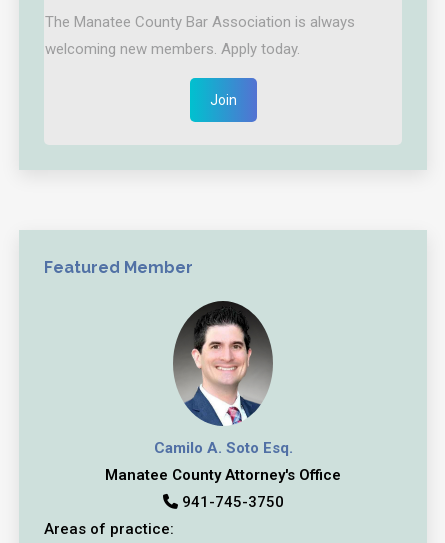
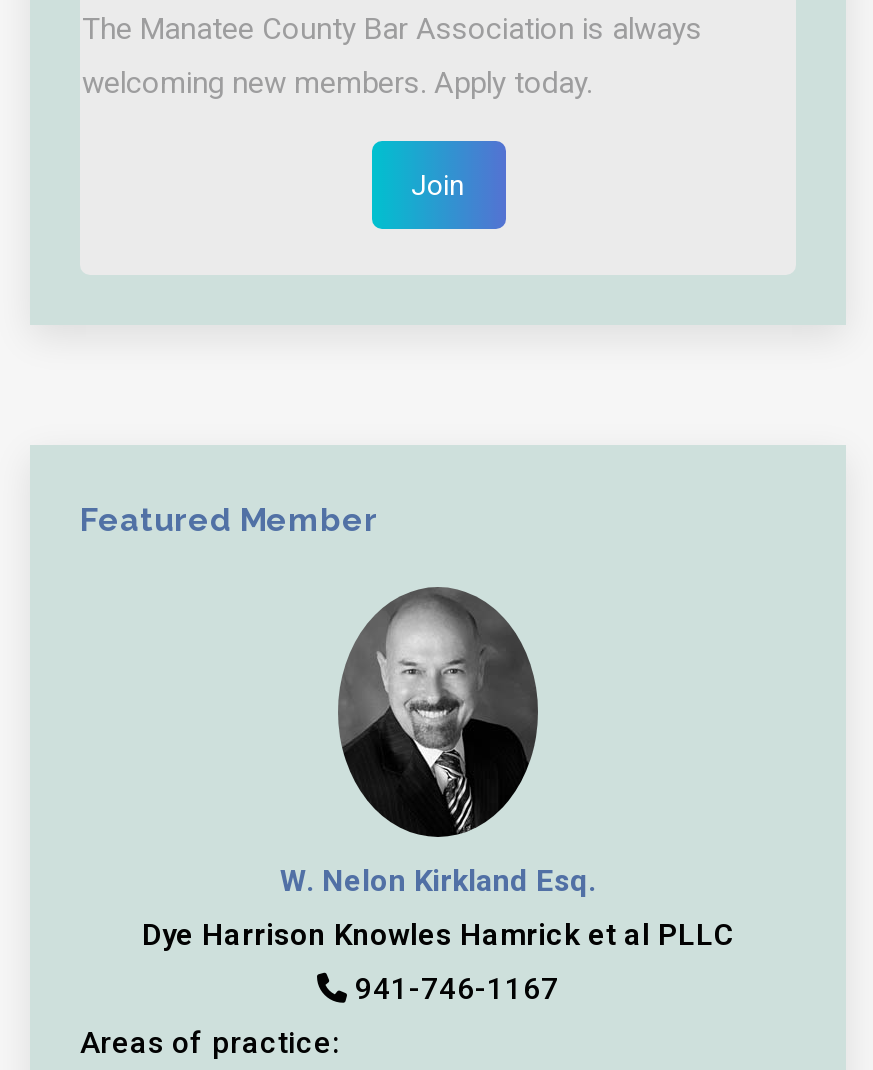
- [image]
- Camilo A. Soto Esq.
+ [image]
+ W. Nelon Kirkland Esq.

- Manatee County Attorney's Office
+ Dye Harrison Knowles Hamrick et al PLLC

- 941-745-3750
+ 941-746-1167
